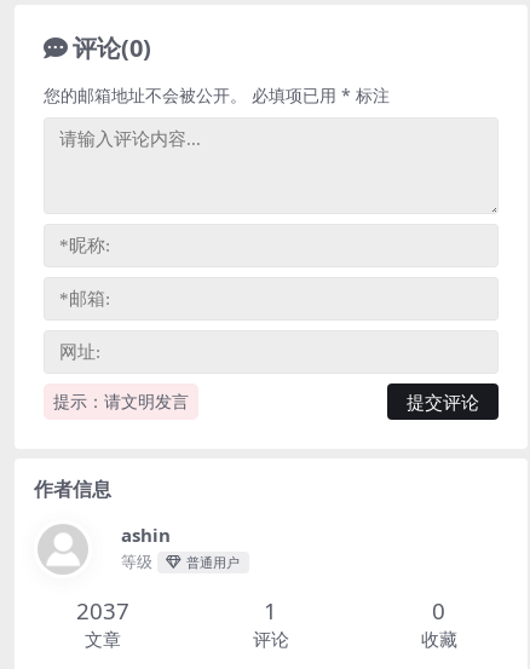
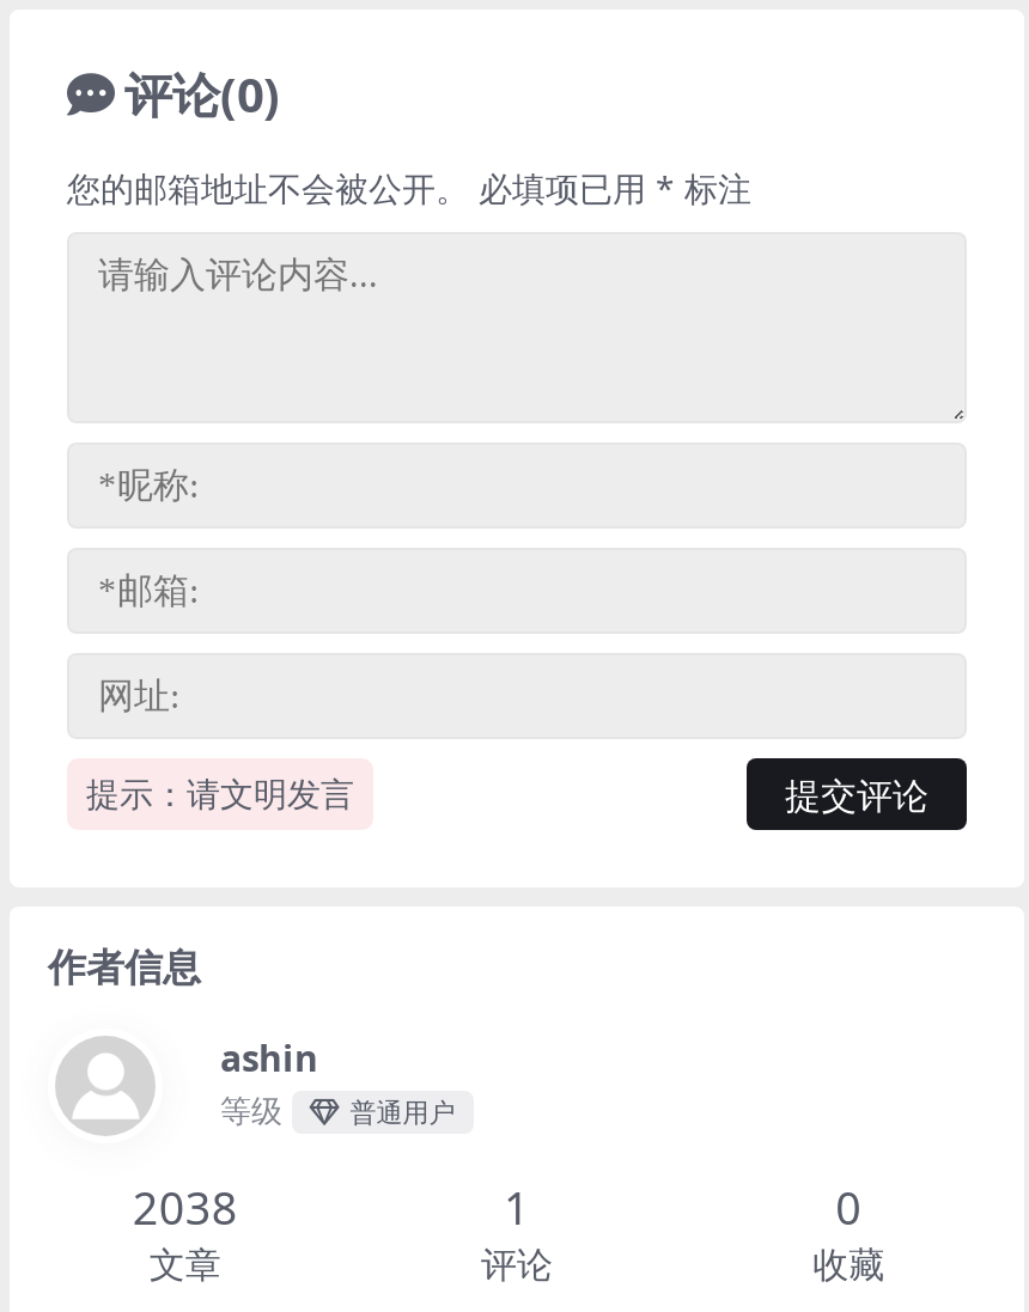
- 2037
+ 2038
